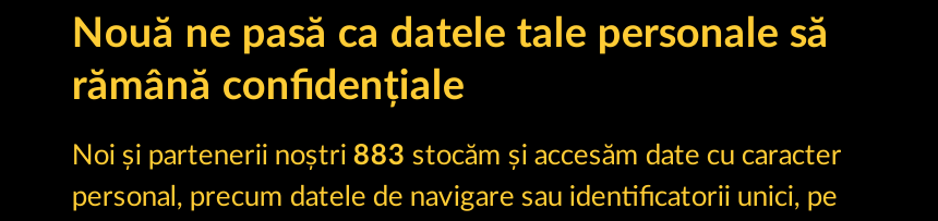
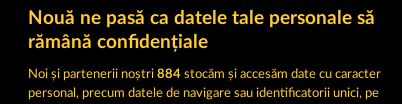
- Noi și partenerii noștri 883 stocăm și accesăm date cu caracter
+ Noi și partenerii noștri 884 stocăm și accesăm date cu caracter
